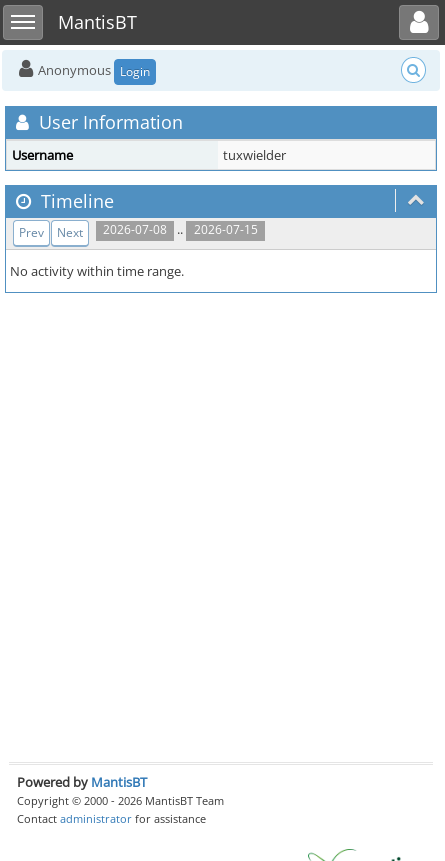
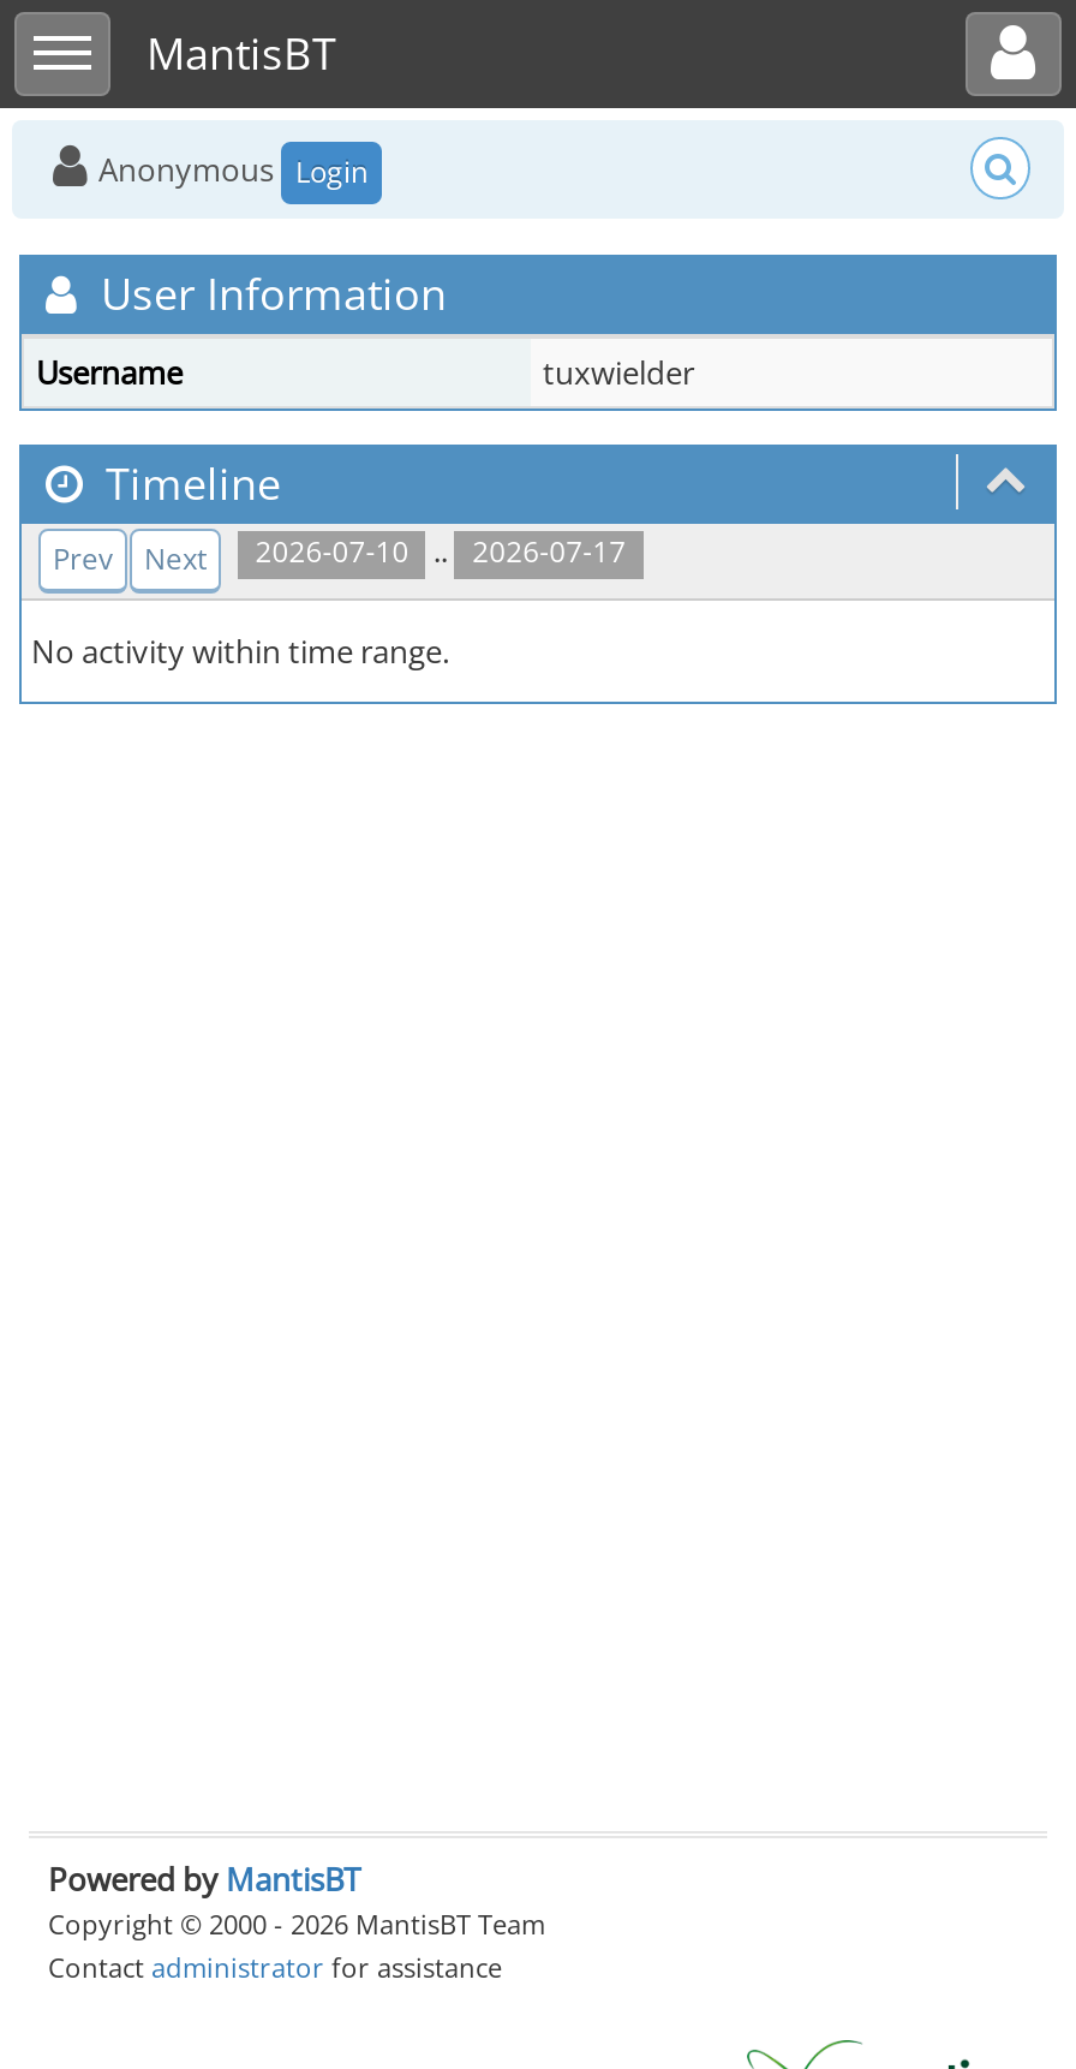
- Prev Next 2026-07-08 .. 2026-07-15
+ Prev Next 2026-07-10 .. 2026-07-17
